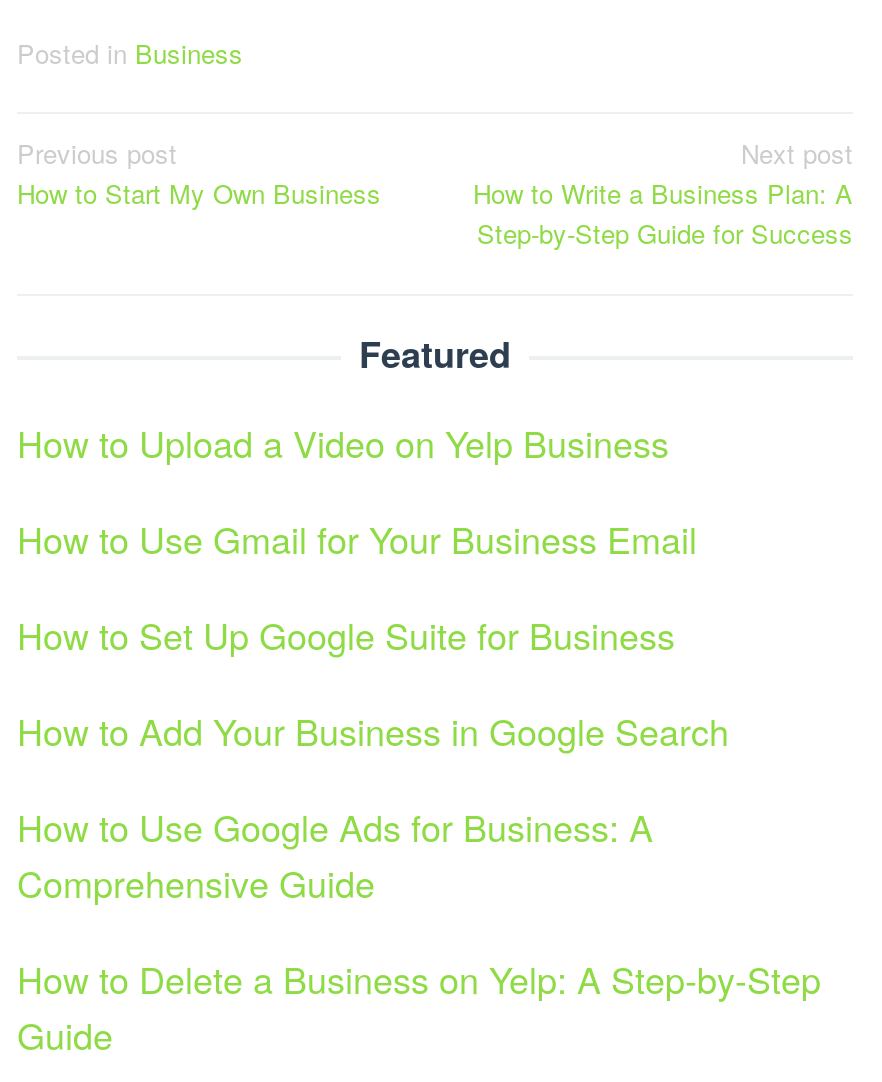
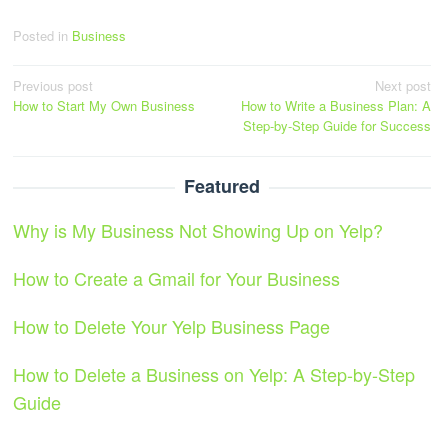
- How to Upload a Video on Yelp Business
- How to Use Gmail for Your Business Email
- How to Set Up Google Suite for Business
- How to Add Your Business in Google Search
- How to Use Google Ads for Business: A
- Comprehensive Guide
+ Why is My Business Not Showing Up on Yelp?
+ How to Create a Gmail for Your Business
+ How to Delete Your Yelp Business Page
